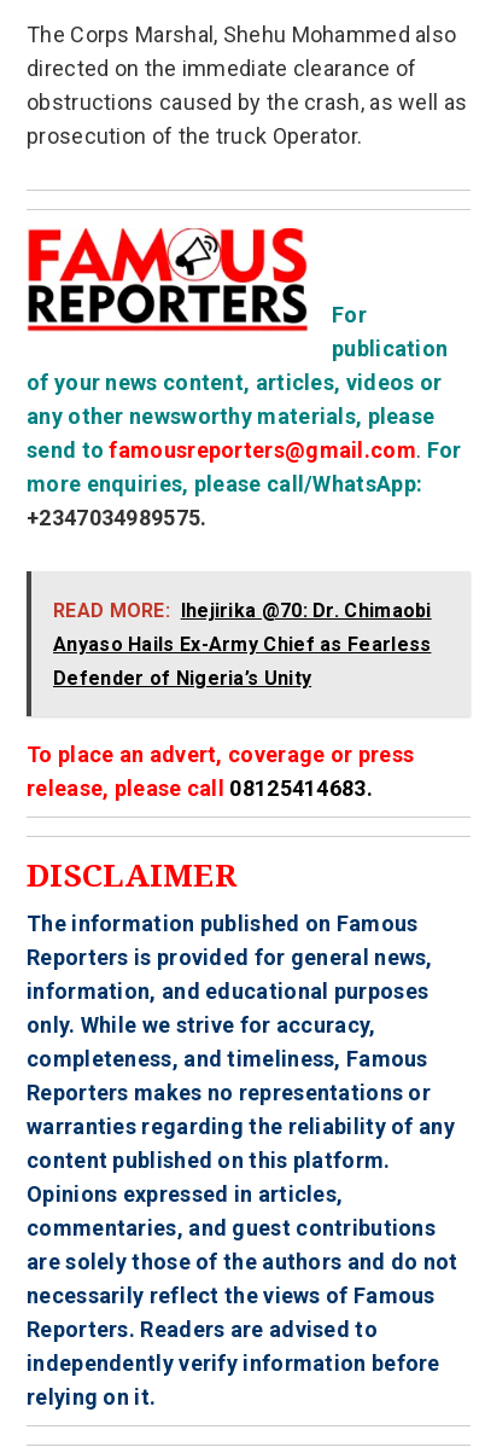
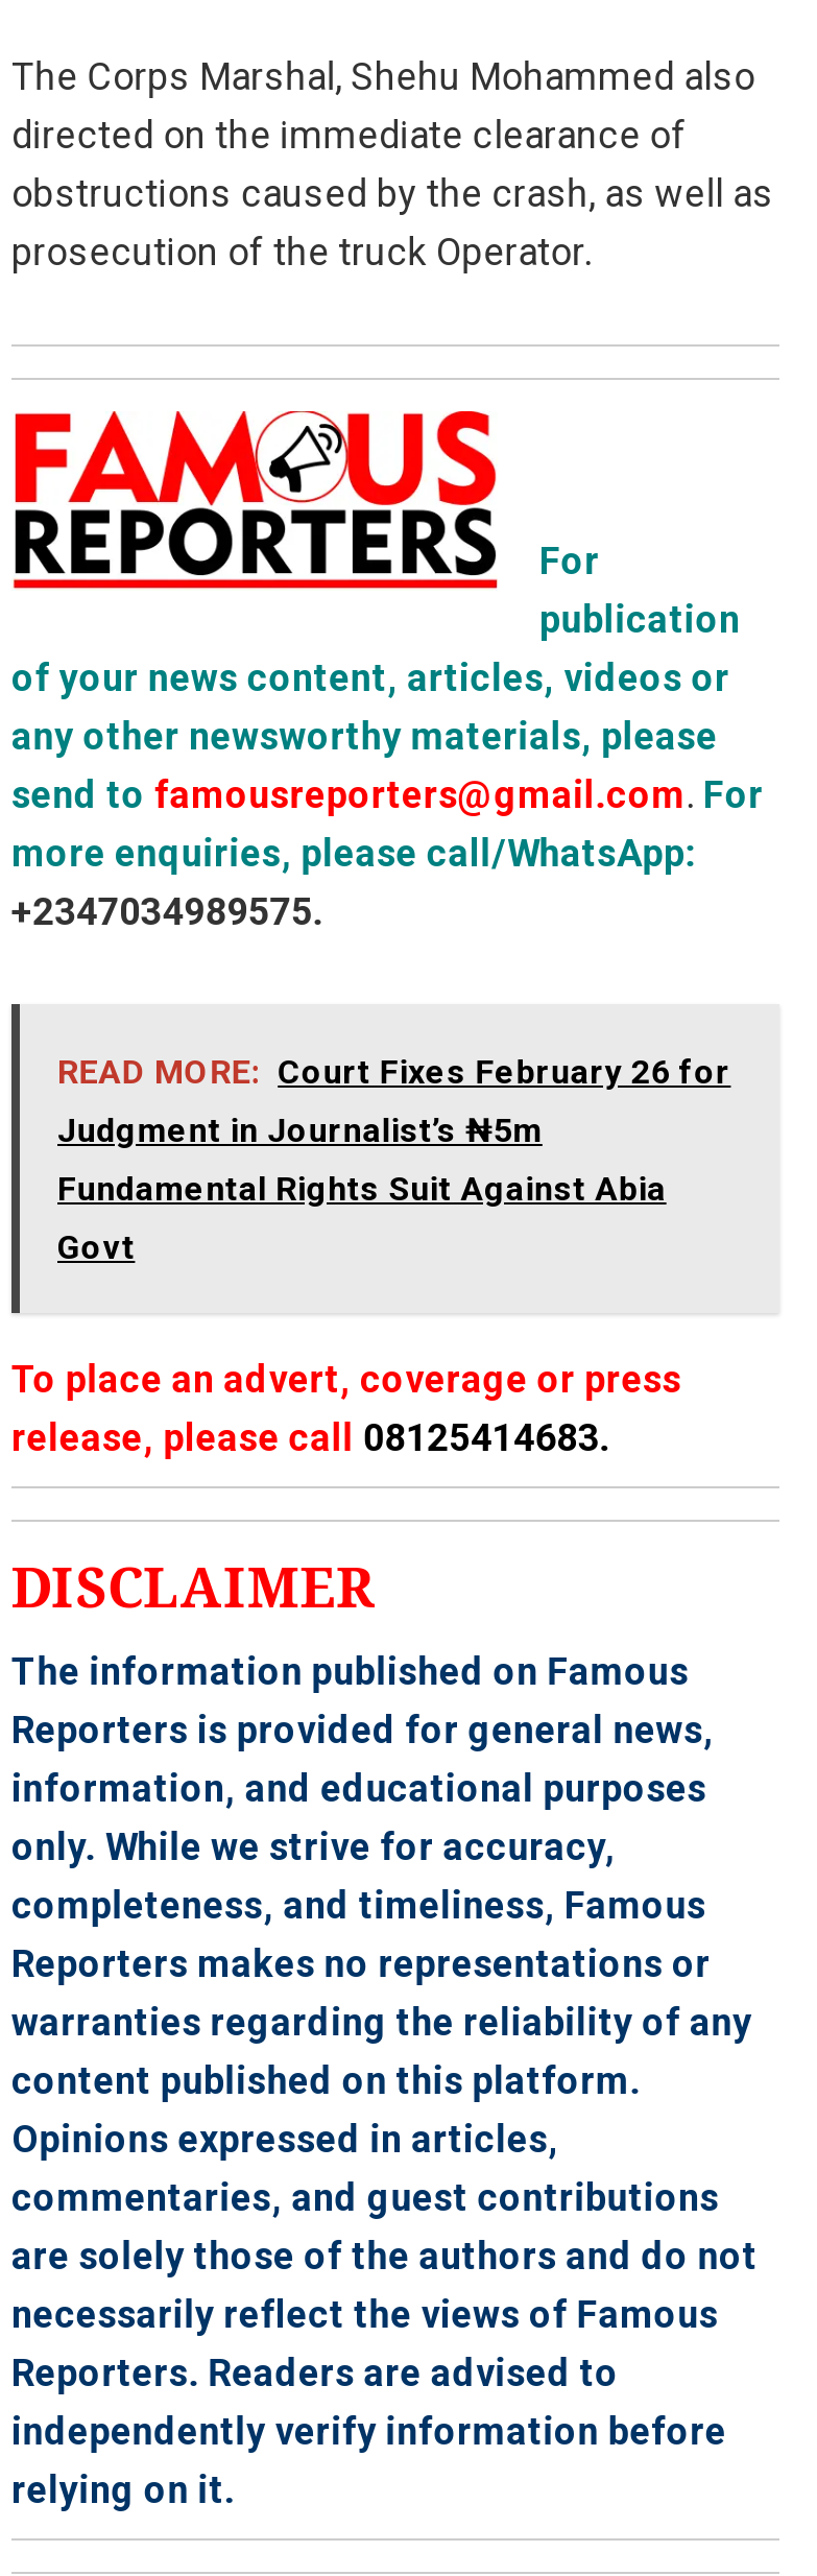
- READ MORE: Ihejirika @70: Dr. Chimaobi
- Anyaso Hails Ex-Army Chief as Fearless
- Defender of Nigeria’s Unity
+ READ MORE: Court Fixes February 26 for
+ Judgment in Journalist’s ₦5m
+ Fundamental Rights Suit Against Abia
+ Govt
